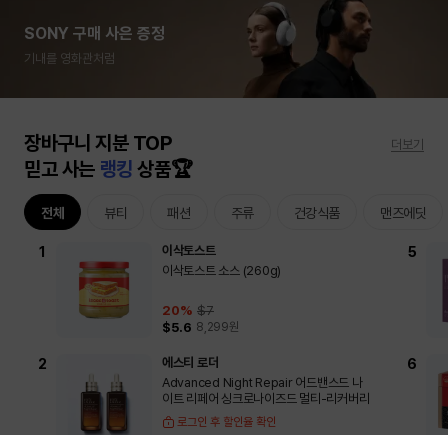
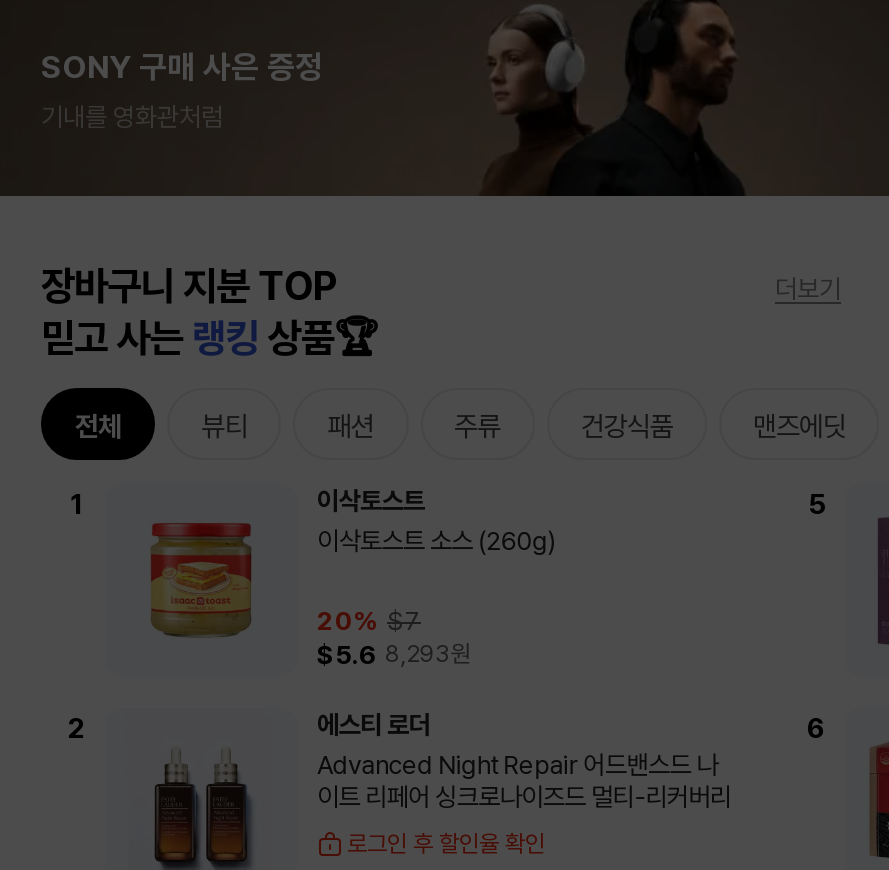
- $5.6 8,299원
+ $5.6 8,293원
